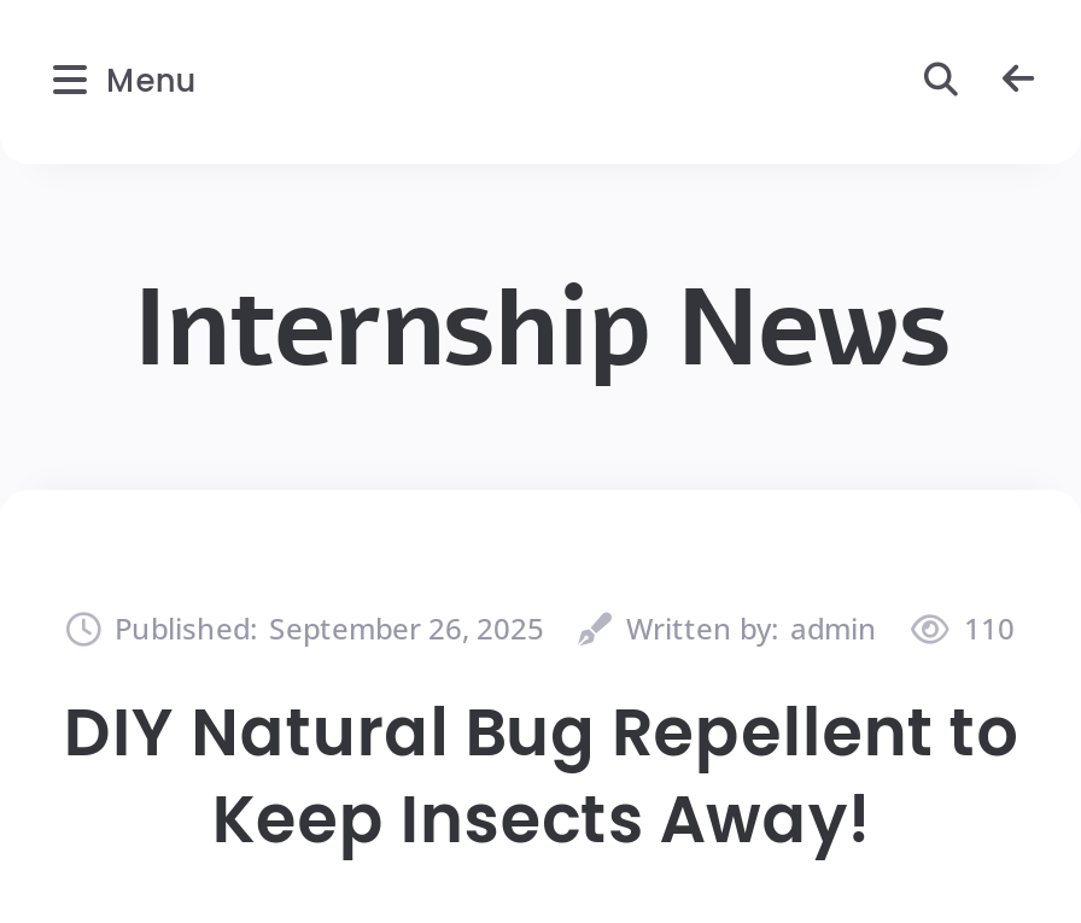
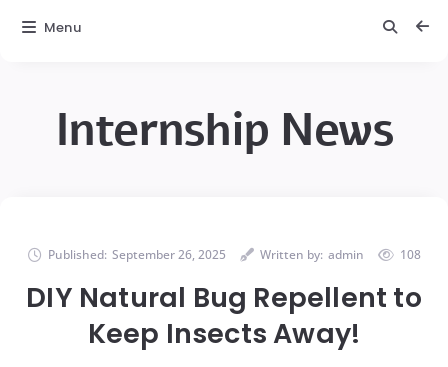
- 110
+ 108
